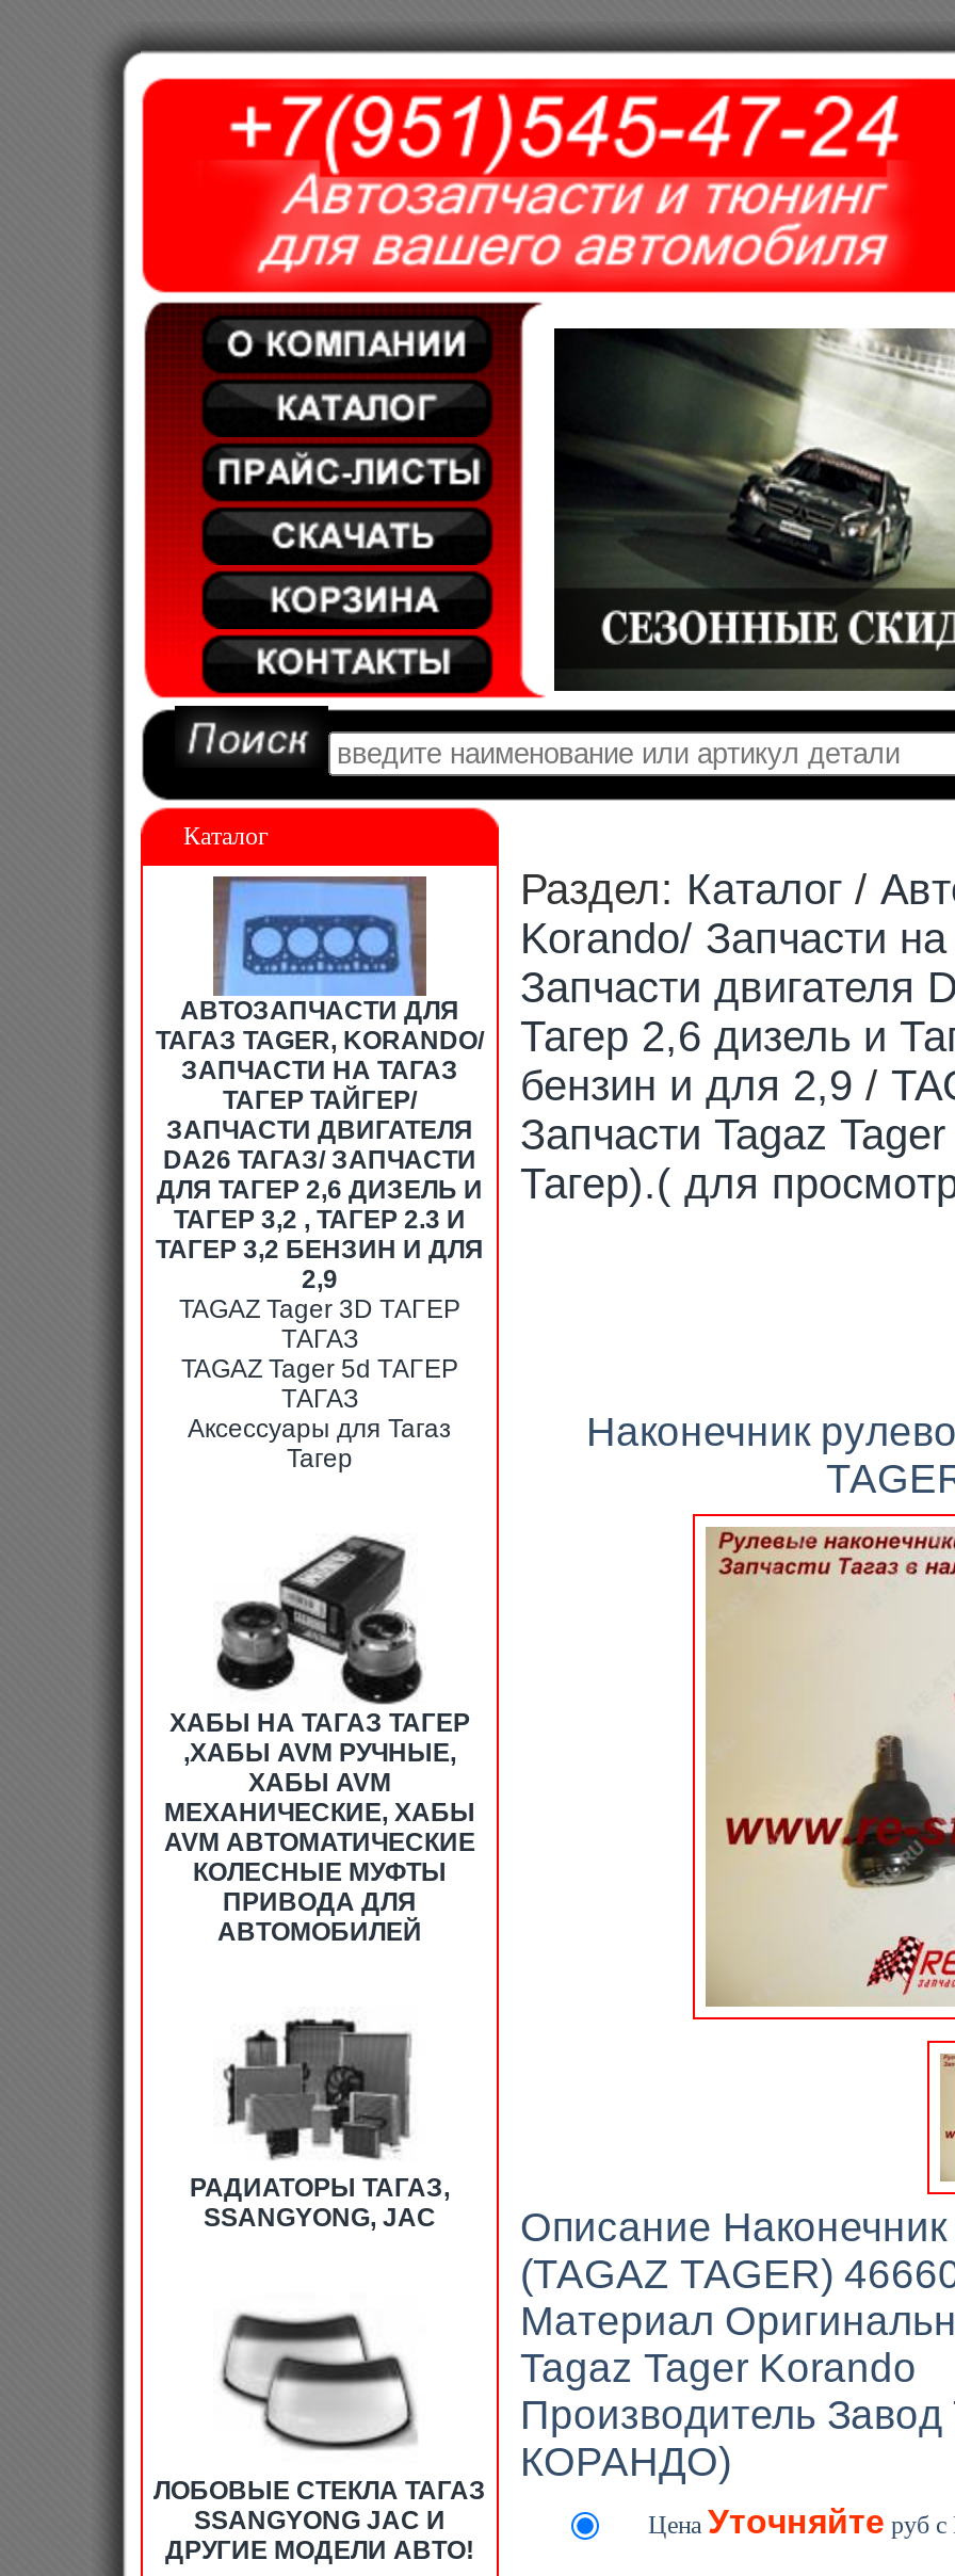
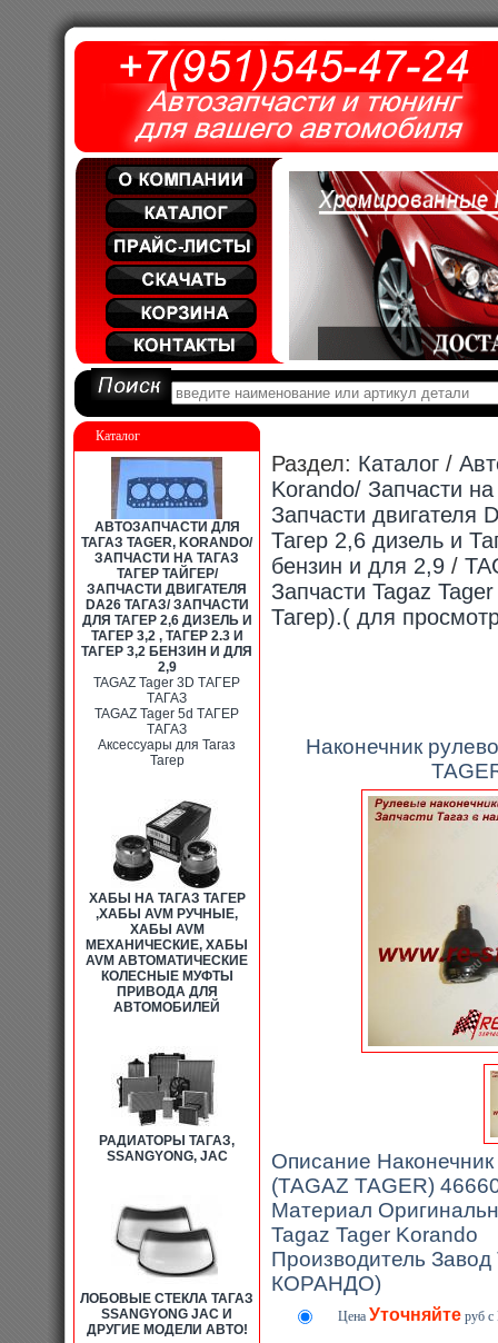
- [image]
+ [image]
